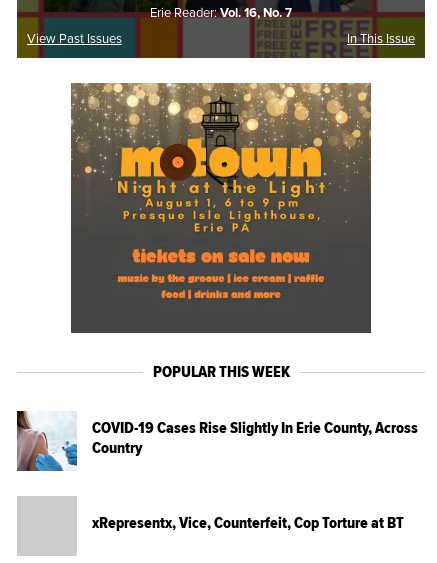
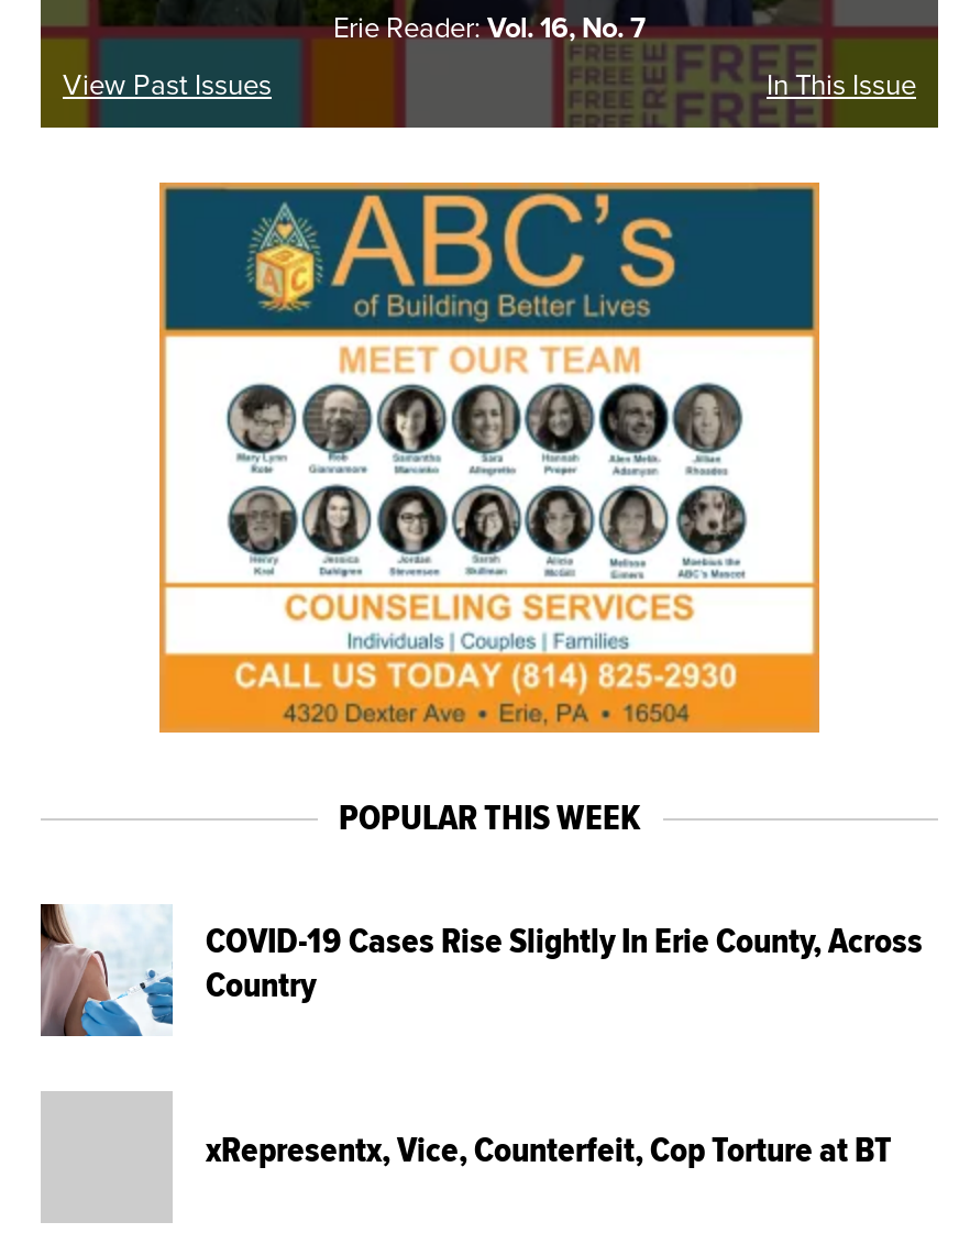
- [image]
+ [image]
